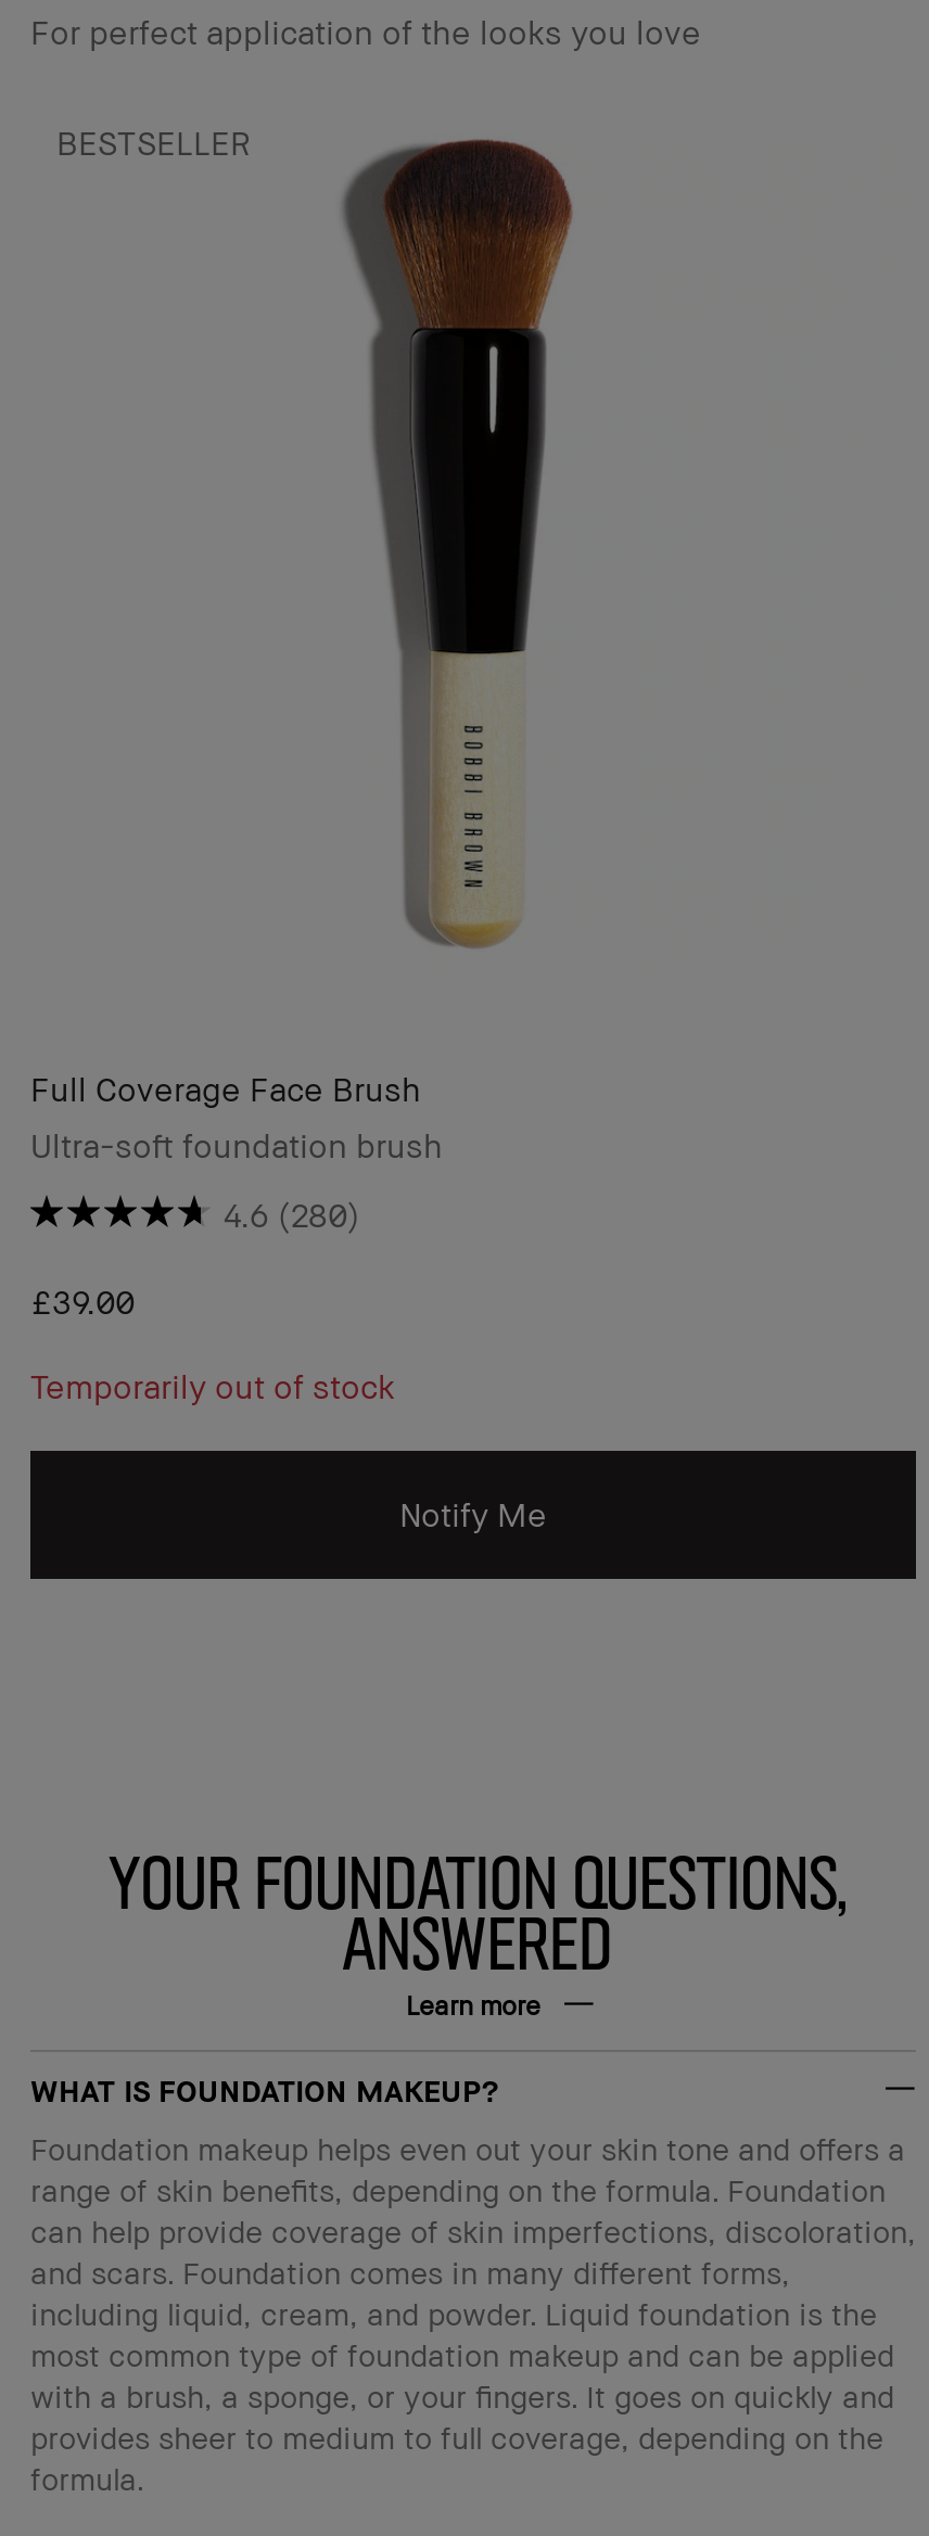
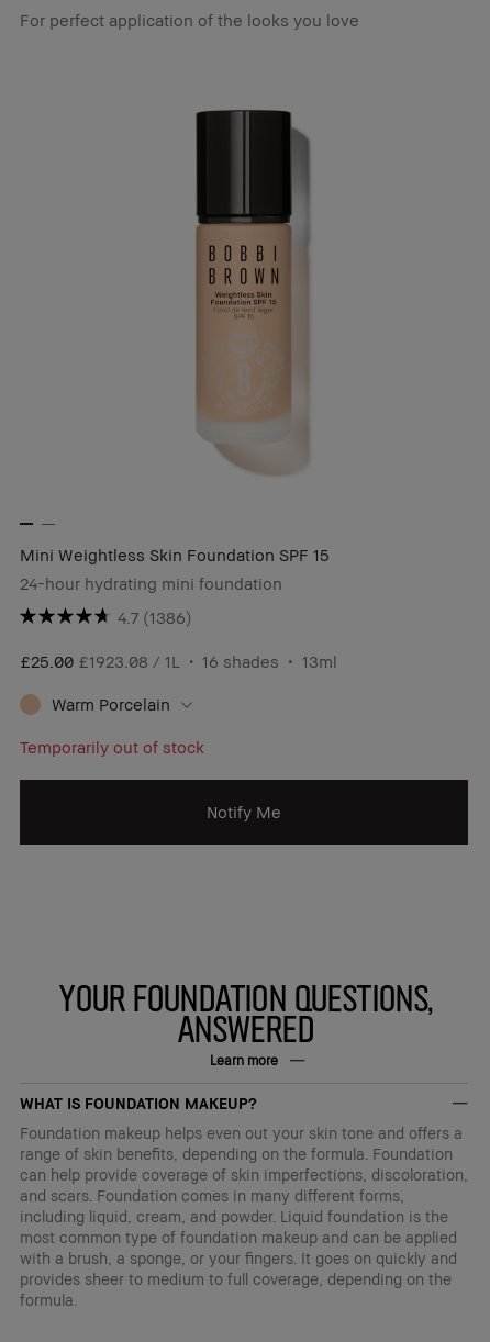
- BESTSELLER
+ Mini Weightless Skin Foundation SPF 15
+ 24-hour hydrating mini foundation

- [image]
+ [image]

- Full Coverage Face Brush
- Ultra-soft foundation brush
+ 4.7 (1386)

- 4.6 (280)
+ £25.00 £1923.08 / 1L
+ 16 shades
+ 13ml

- £39.00
+ Warm Porcelain
